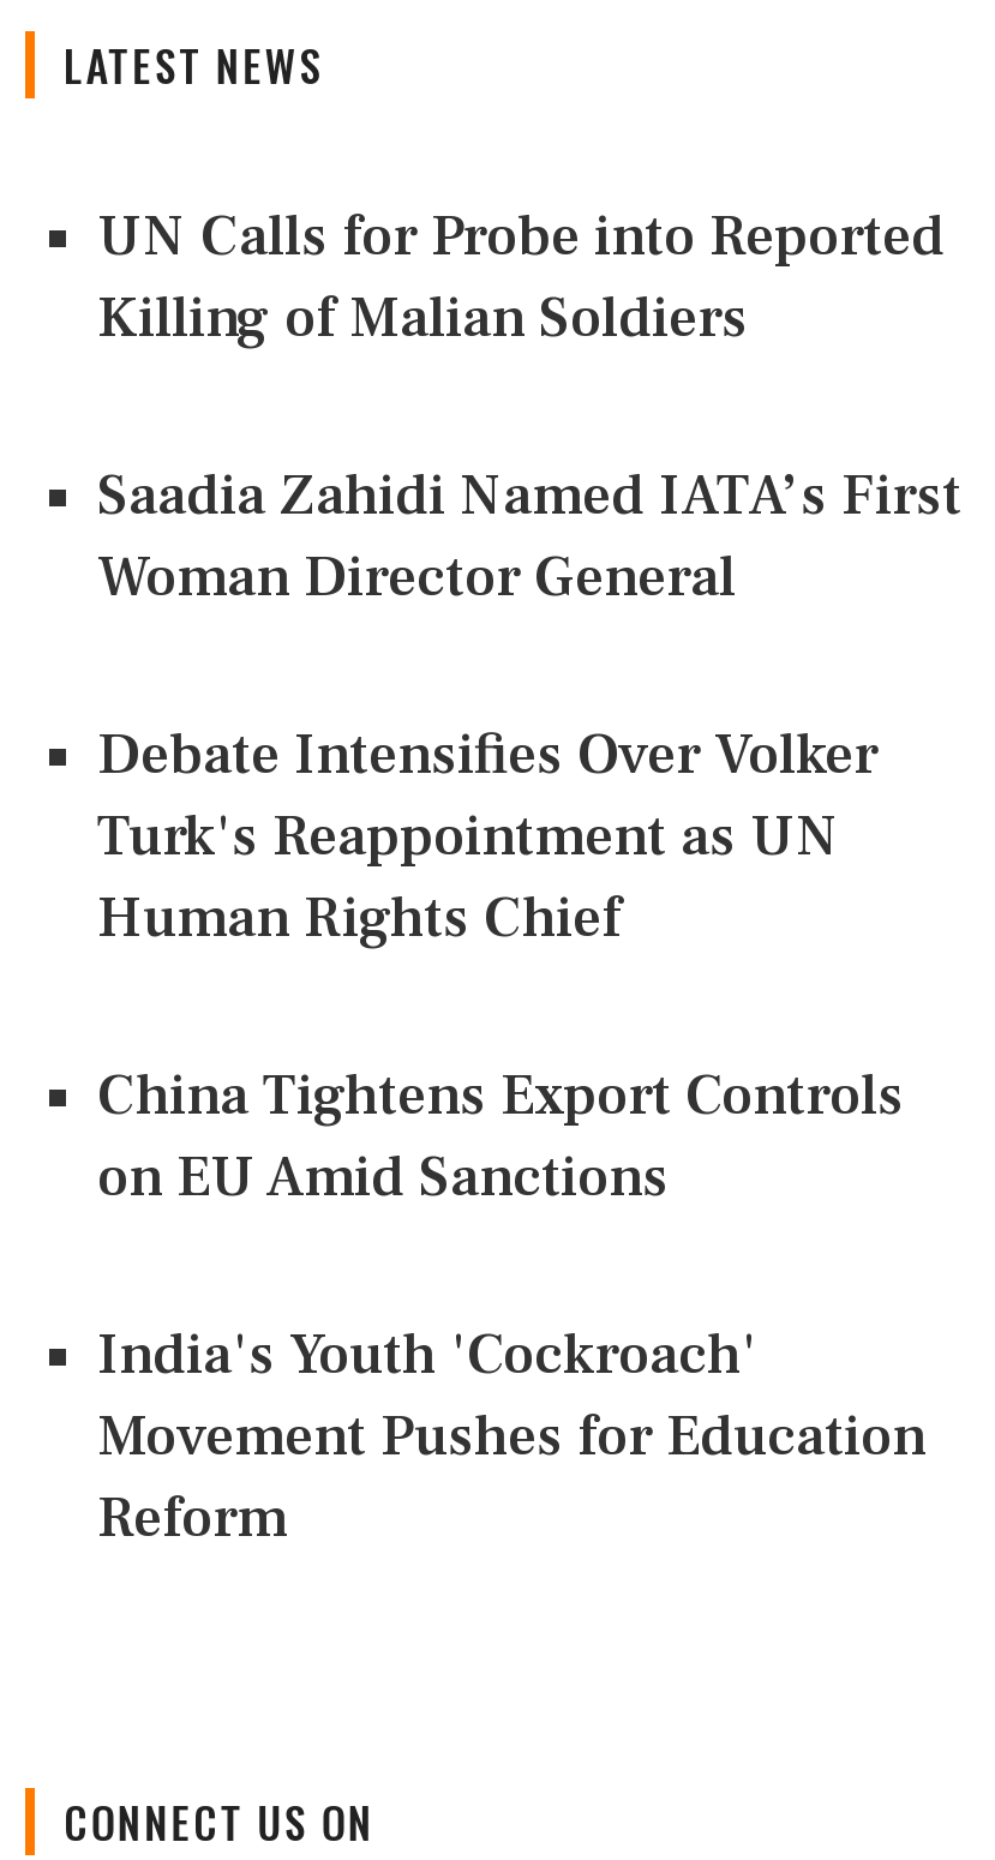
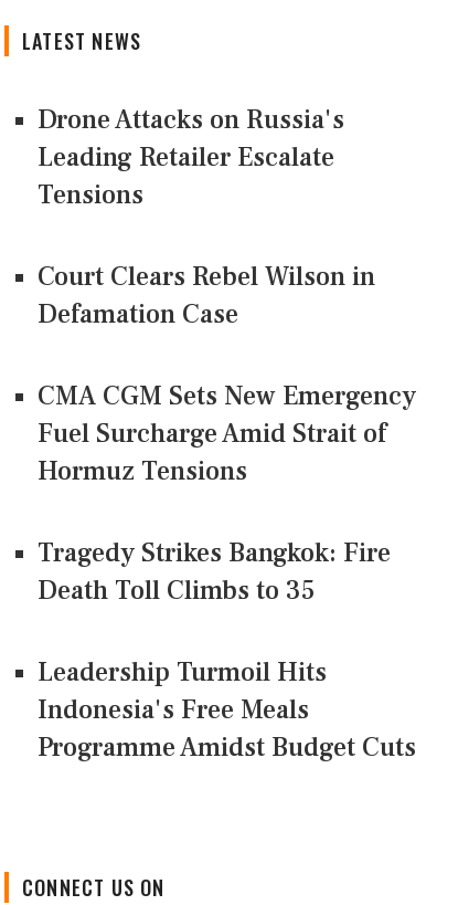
- UN Calls for Probe into Reported
- Killing of Malian Soldiers
+ Drone Attacks on Russia's
+ Leading Retailer Escalate
+ Tensions

- Saadia Zahidi Named IATA’s First
- Woman Director General
+ Court Clears Rebel Wilson in
+ Defamation Case

- Debate Intensifies Over Volker
- Turk's Reappointment as UN
- Human Rights Chief
+ CMA CGM Sets New Emergency
+ Fuel Surcharge Amid Strait of
+ Hormuz Tensions

- China Tightens Export Controls
- on EU Amid Sanctions
+ Tragedy Strikes Bangkok: Fire
+ Death Toll Climbs to 35

- India's Youth 'Cockroach'
- Movement Pushes for Education
- Reform
+ Leadership Turmoil Hits
+ Indonesia's Free Meals
+ Programme Amidst Budget Cuts
